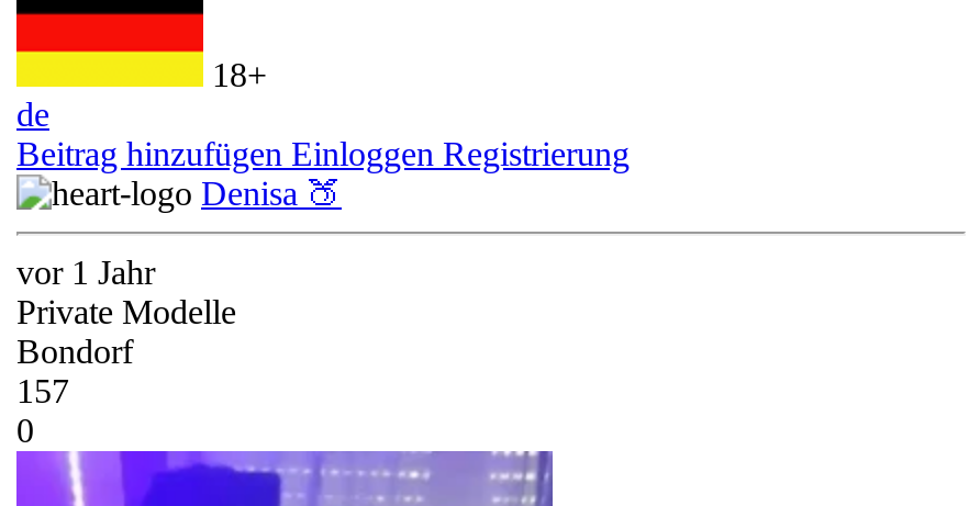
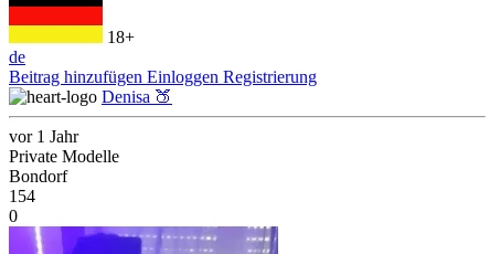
- 157
+ 154
